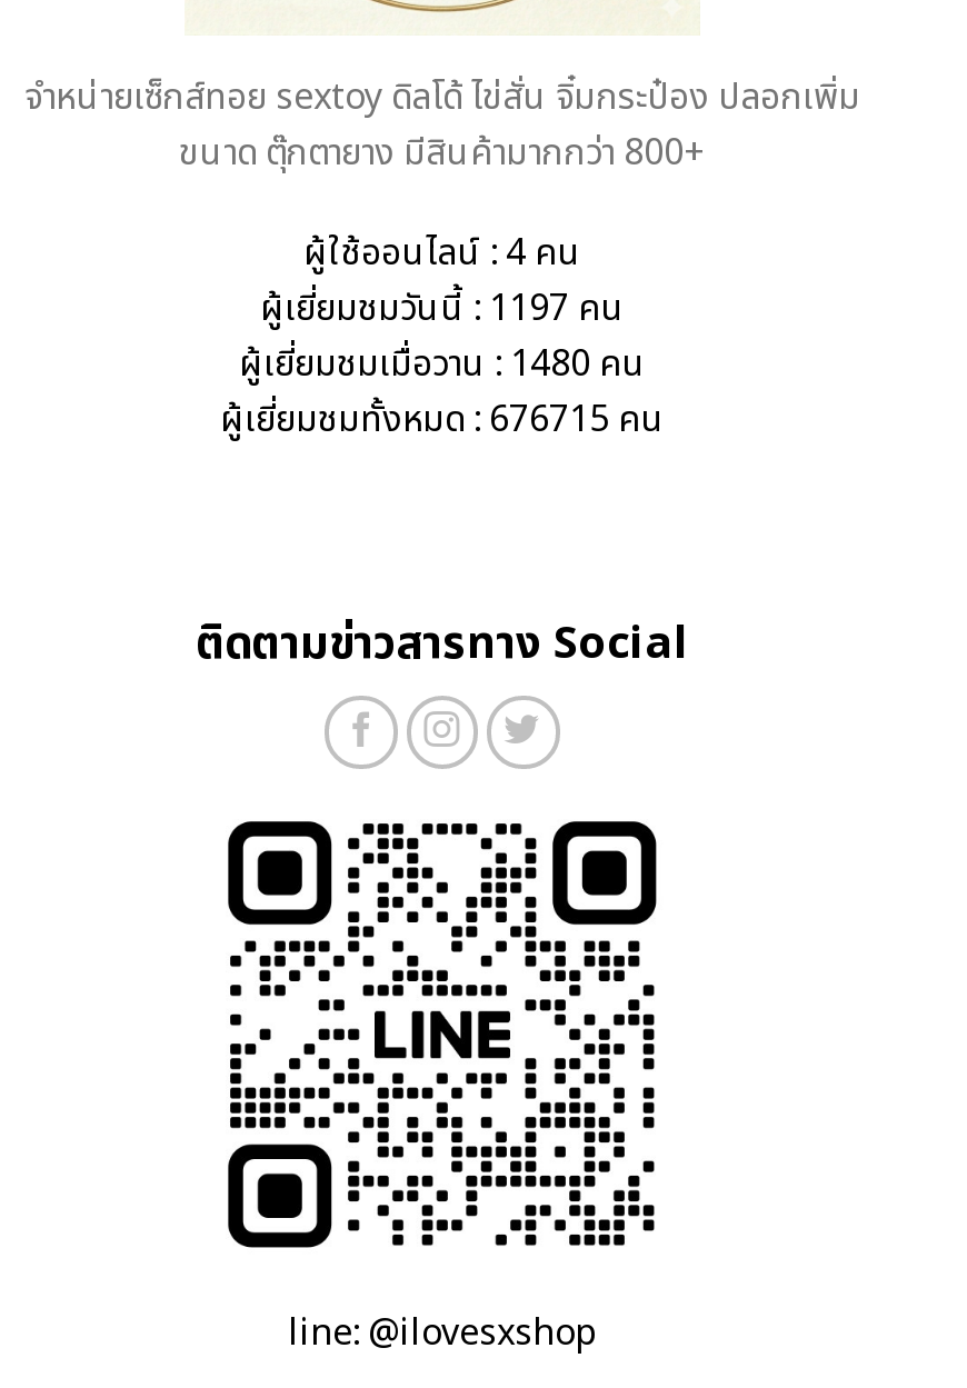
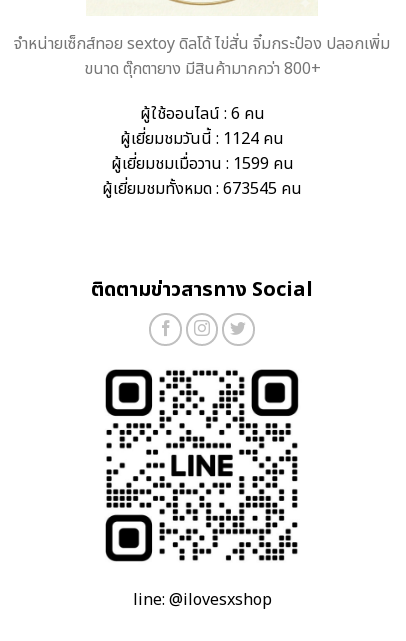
- ผู้ใช้ออนไลน์ : 4 คน
+ ผู้ใช้ออนไลน์ : 6 คน

- ผู้เยี่ยมชมวันนี้ : 1197 คน
+ ผู้เยี่ยมชมวันนี้ : 1124 คน

- ผู้เยี่ยมชมเมื่อวาน : 1480 คน
+ ผู้เยี่ยมชมเมื่อวาน : 1599 คน

- ผู้เยี่ยมชมทั้งหมด : 676715 คน
+ ผู้เยี่ยมชมทั้งหมด : 673545 คน
